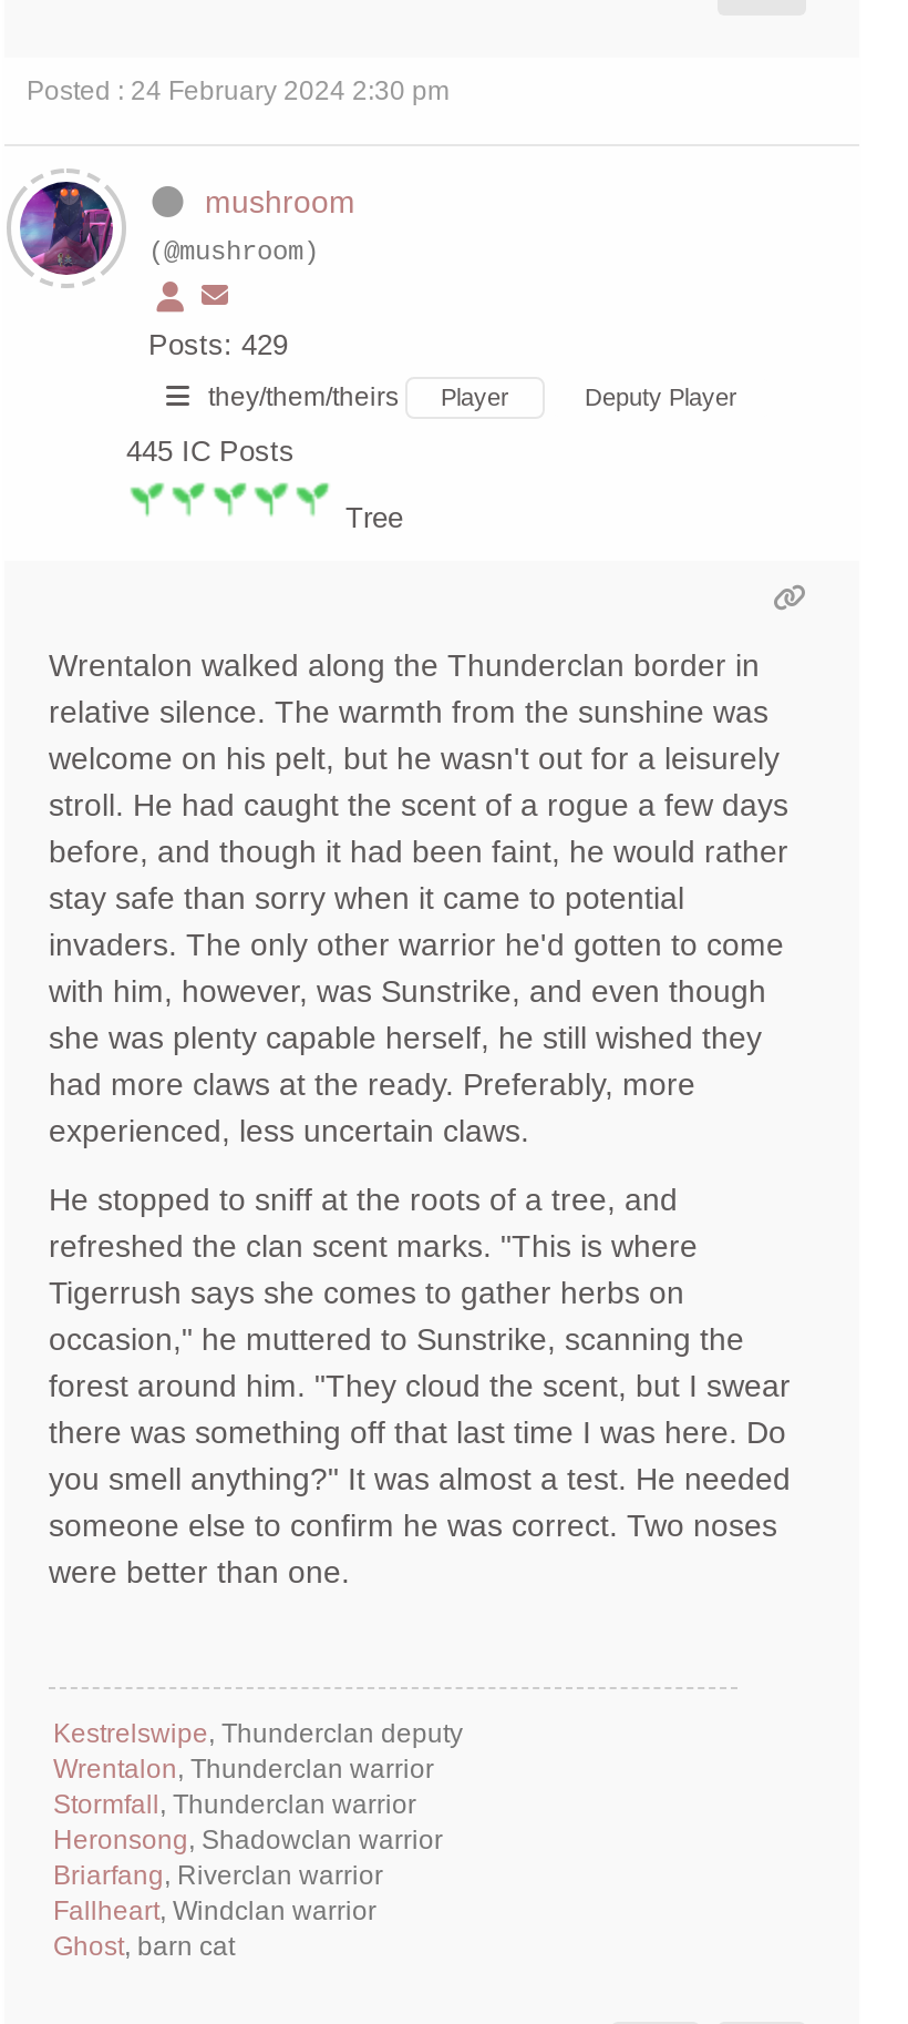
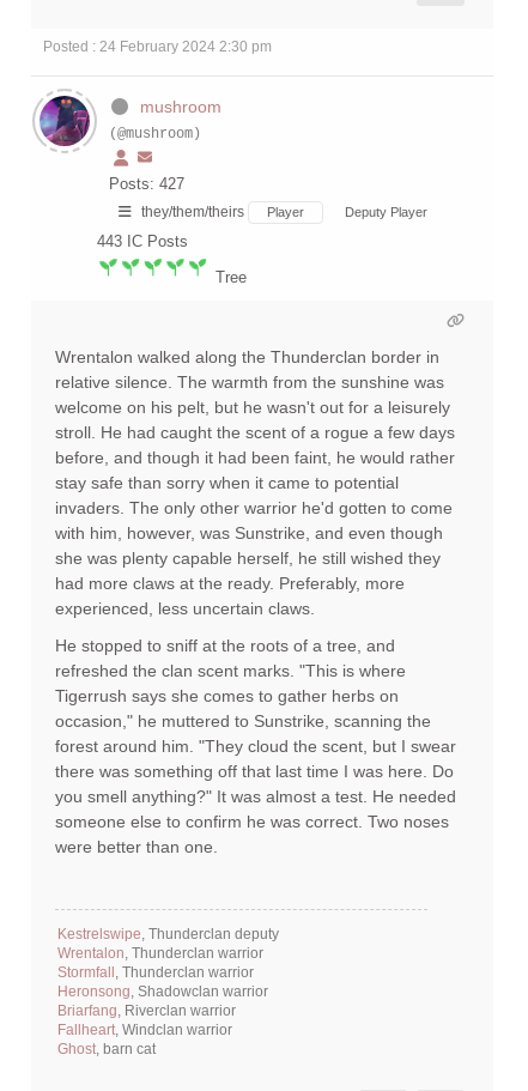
- Posts: 429
+ Posts: 427

- 445 IC Posts
+ 443 IC Posts
